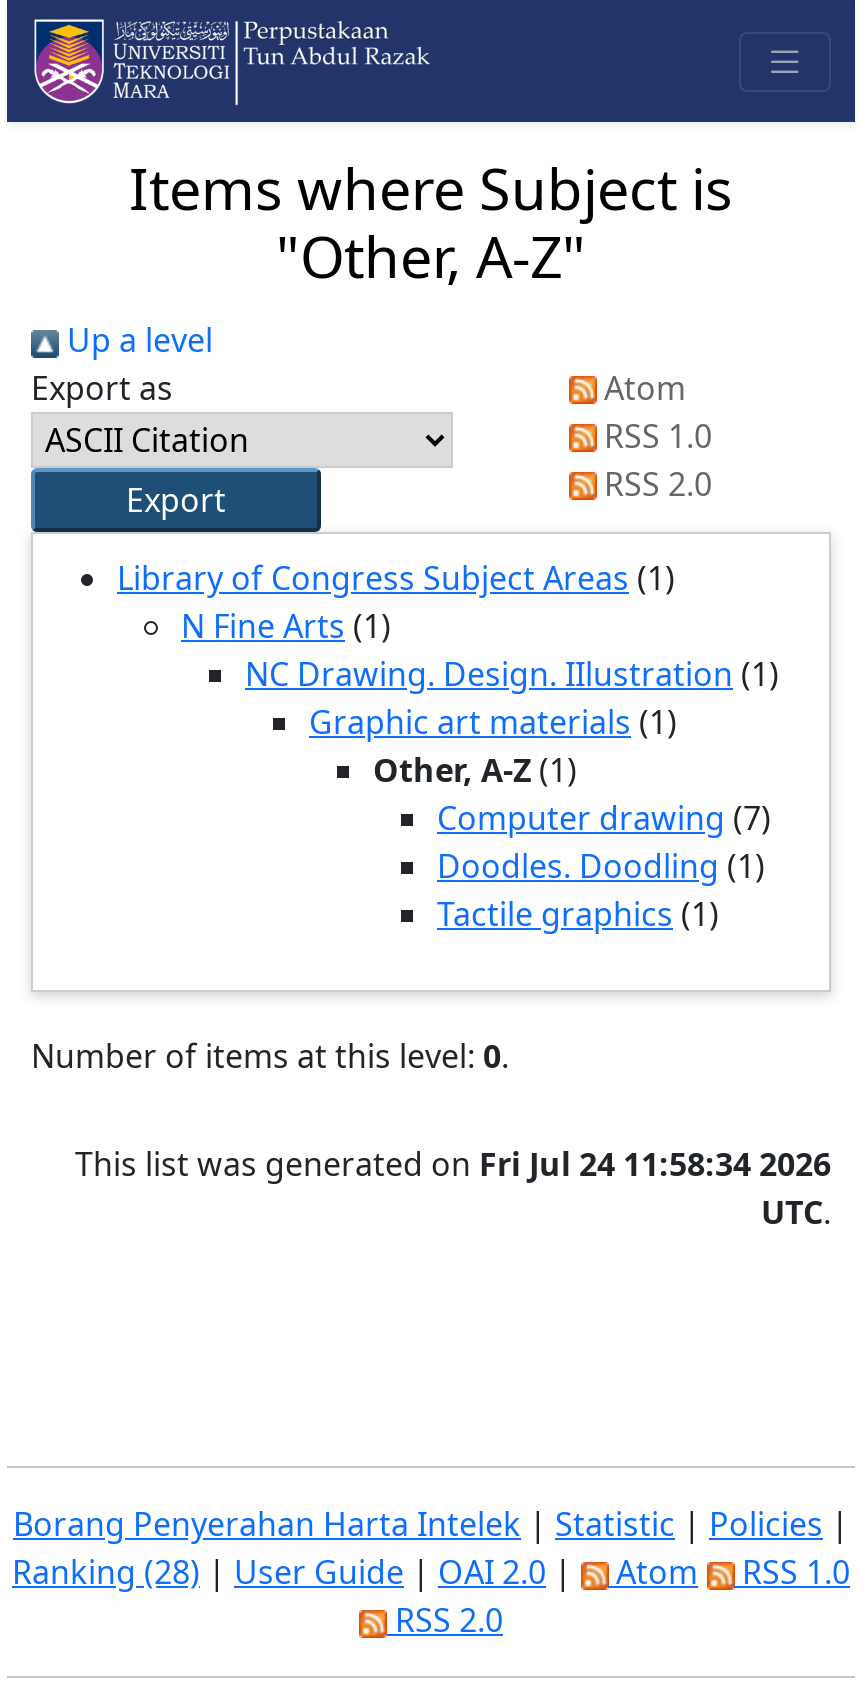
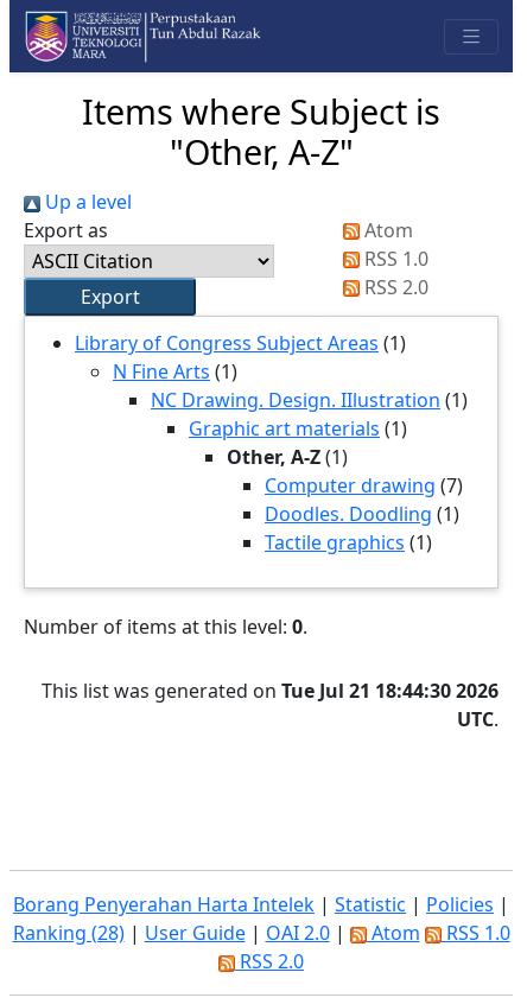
- This list was generated on Fri Jul 24 11:58:34 2026
+ This list was generated on Tue Jul 21 18:44:30 2026
